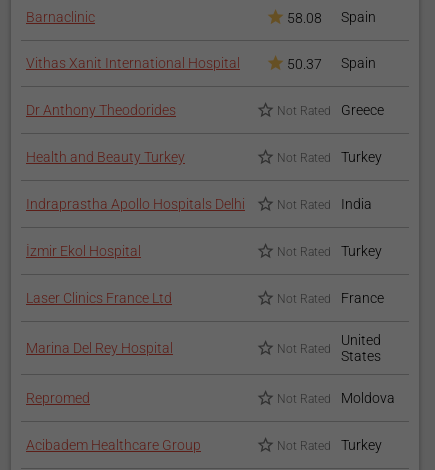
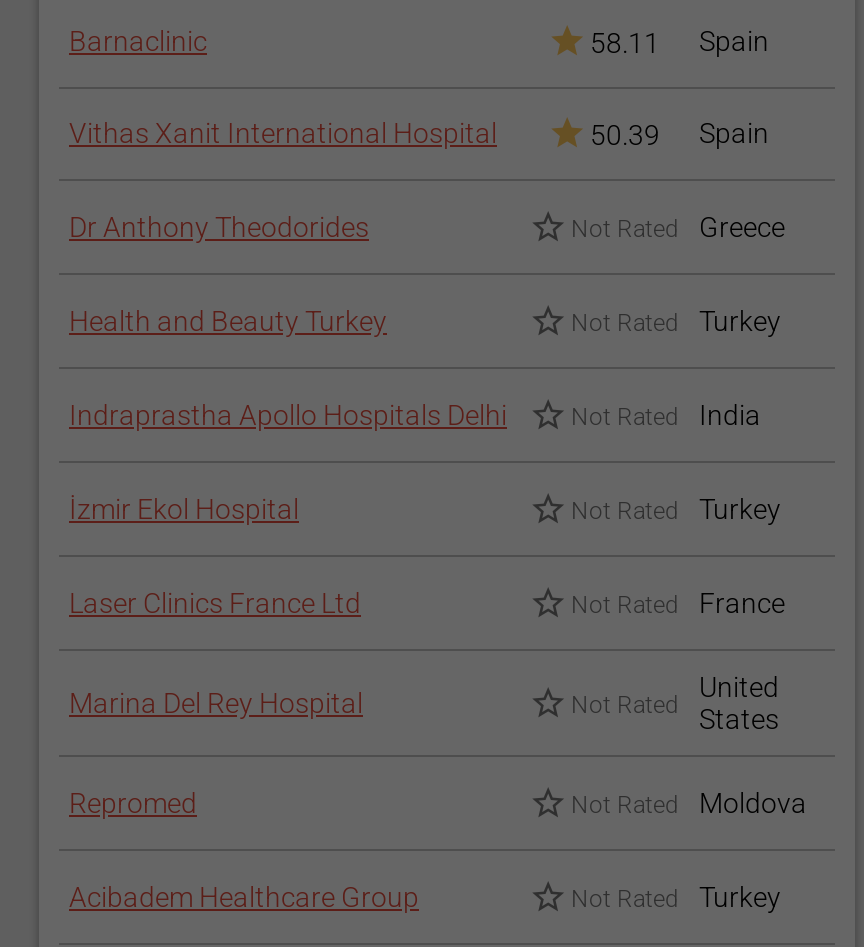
- 58.08 Spain
+ 58.11 Spain

- 50.37 Spain
+ 50.39 Spain
